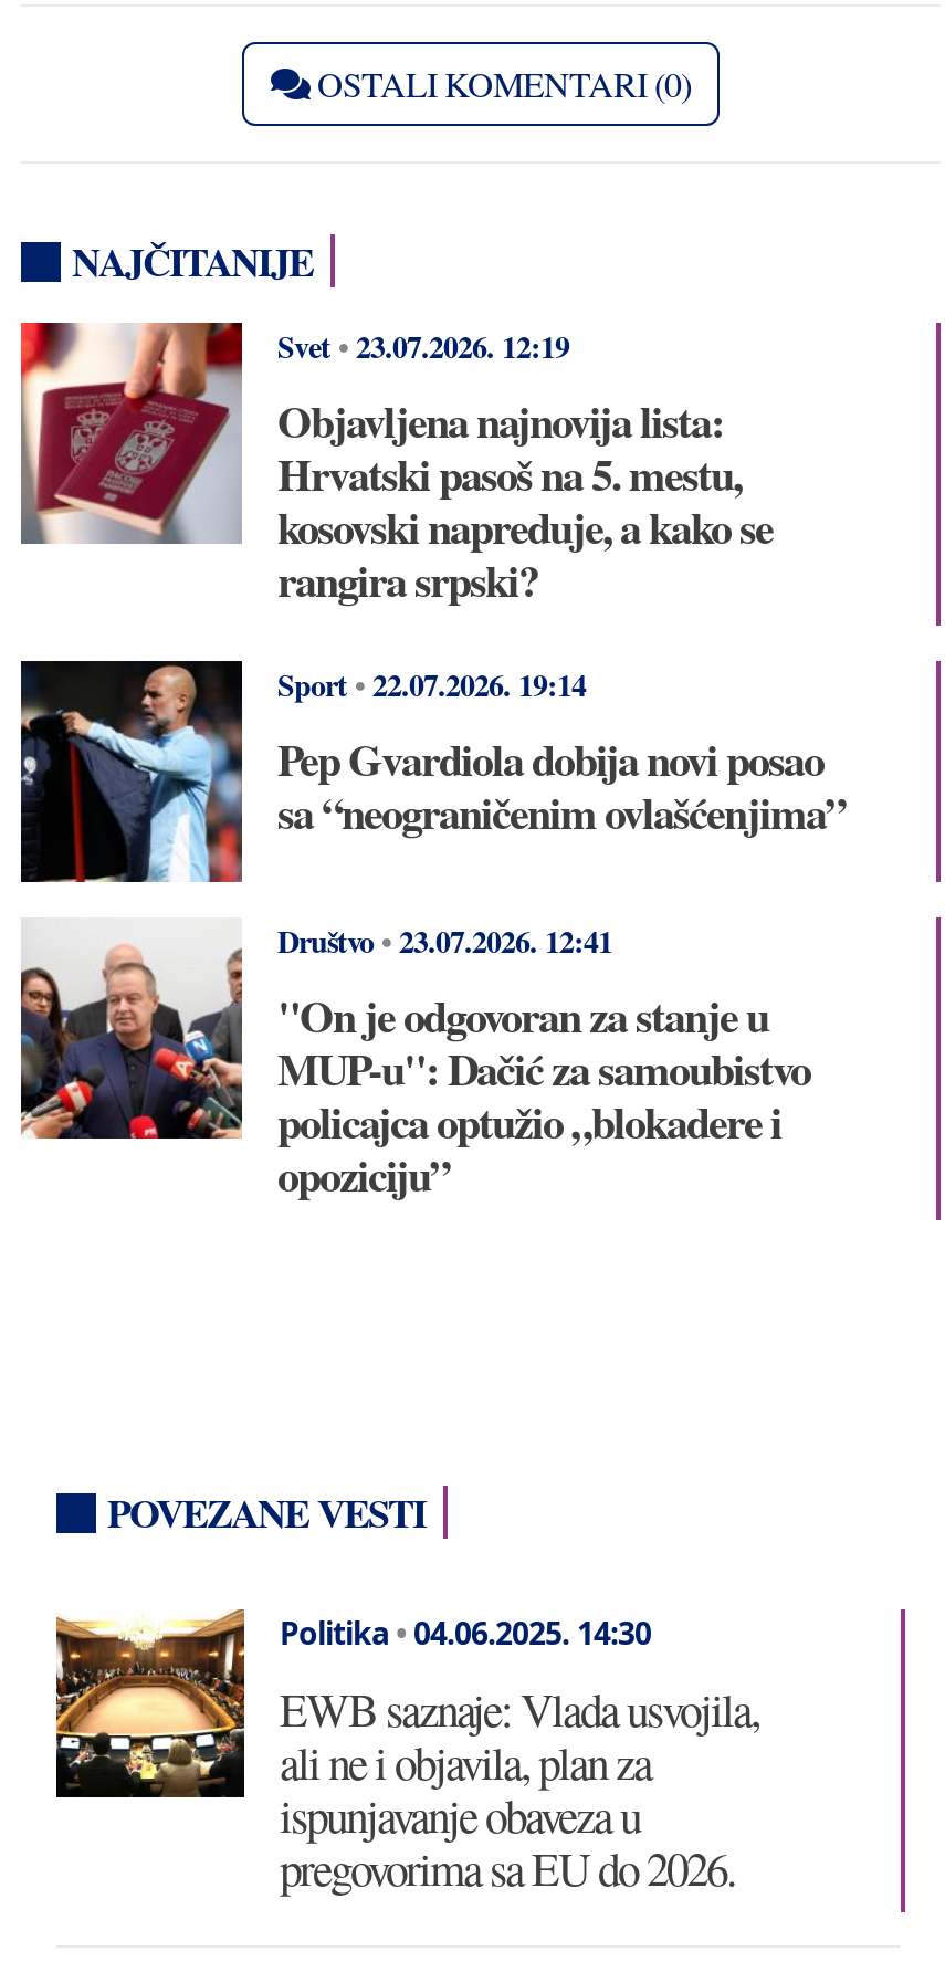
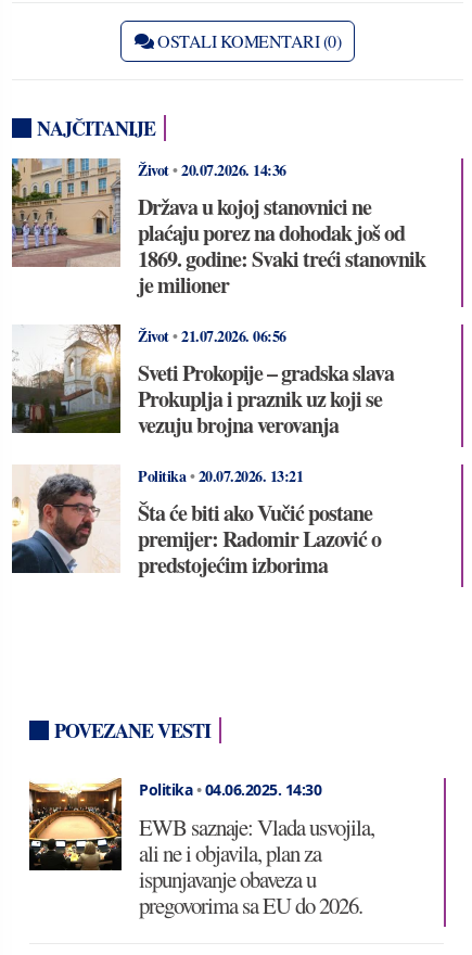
- [image]
- Svet •23.07.2026. 12:19
- Objavljena najnovija lista:
- Hrvatski pasoš na 5. mestu,
- kosovski napreduje, a kako se
- rangira srpski?
+ [image]
+ Život •20.07.2026. 14:36
+ Država u kojoj stanovnici ne
+ plaćaju porez na dohodak još od
+ 1869. godine: Svaki treći stanovnik
+ je milioner

- [image]
- Sport •22.07.2026. 19:14
- Pep Gvardiola dobija novi posao
- sa “neograničenim ovlašćenjima”
+ [image]
+ Život • 21.07.2026. 06:56
+ Sveti Prokopije – gradska slava
+ Prokuplja i praznik uz koji se
+ vezuju brojna verovanja

- [image]
- Društvo •23.07.2026. 12:41
- "On je odgovoran za stanje u
- MUP-u": Dačić za samoubistvo
- policajca optužio „blokadere i
- opoziciju”
+ [image]
+ Politika • 20.07.2026. 13:21
+ Šta će biti ako Vučić postane
+ premijer: Radomir Lazović o
+ predstojećim izborima
